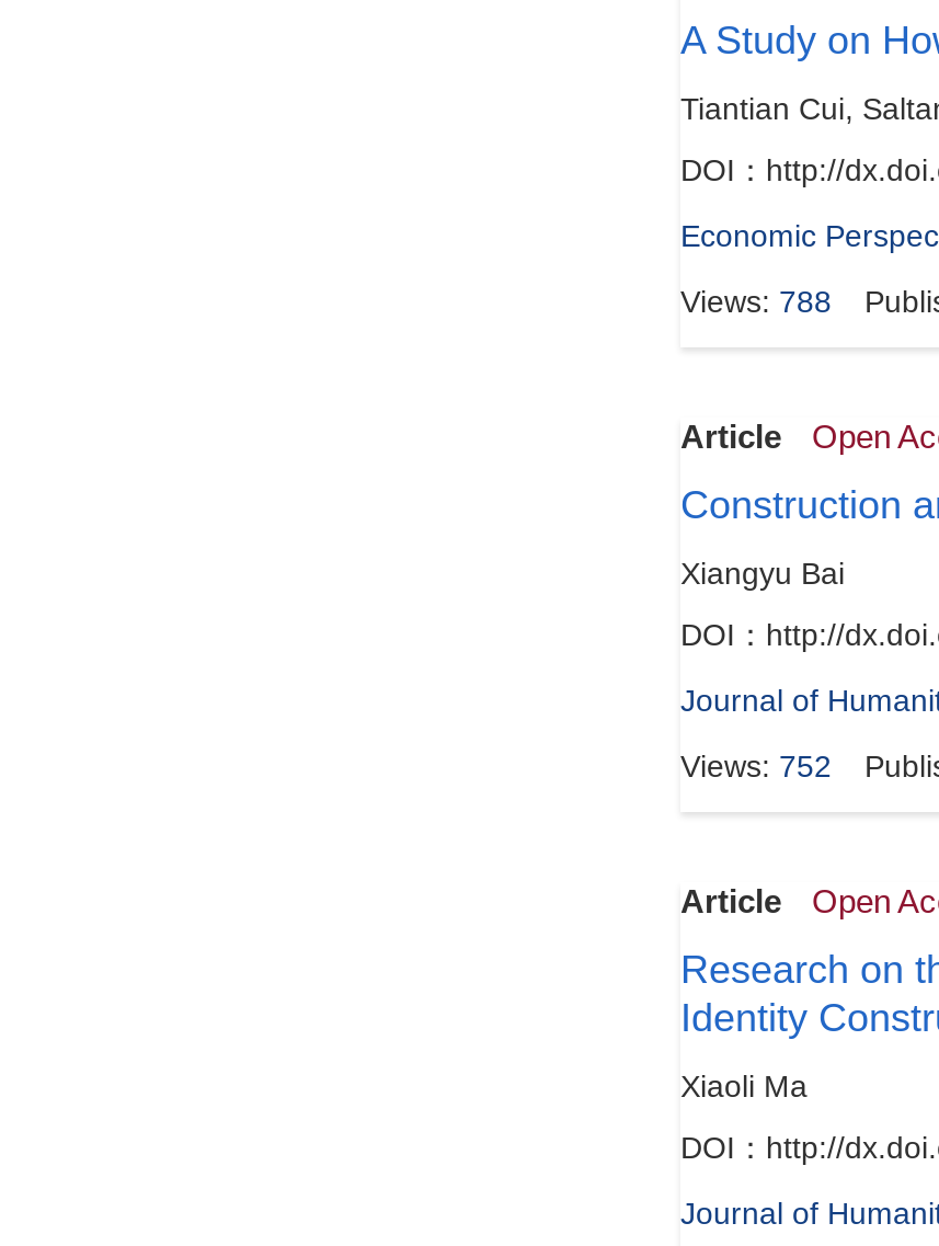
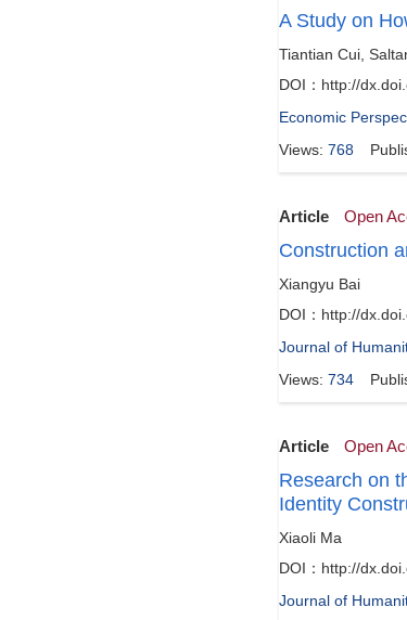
- Views: 788
+ Views: 768

- Views: 752
+ Views: 734
